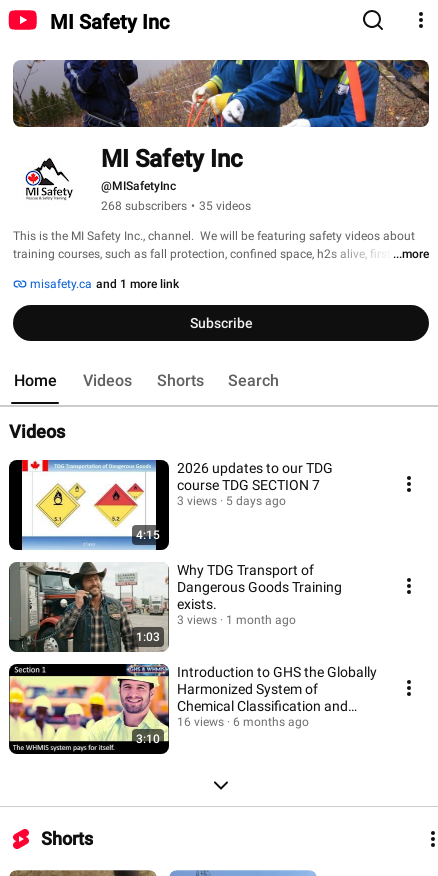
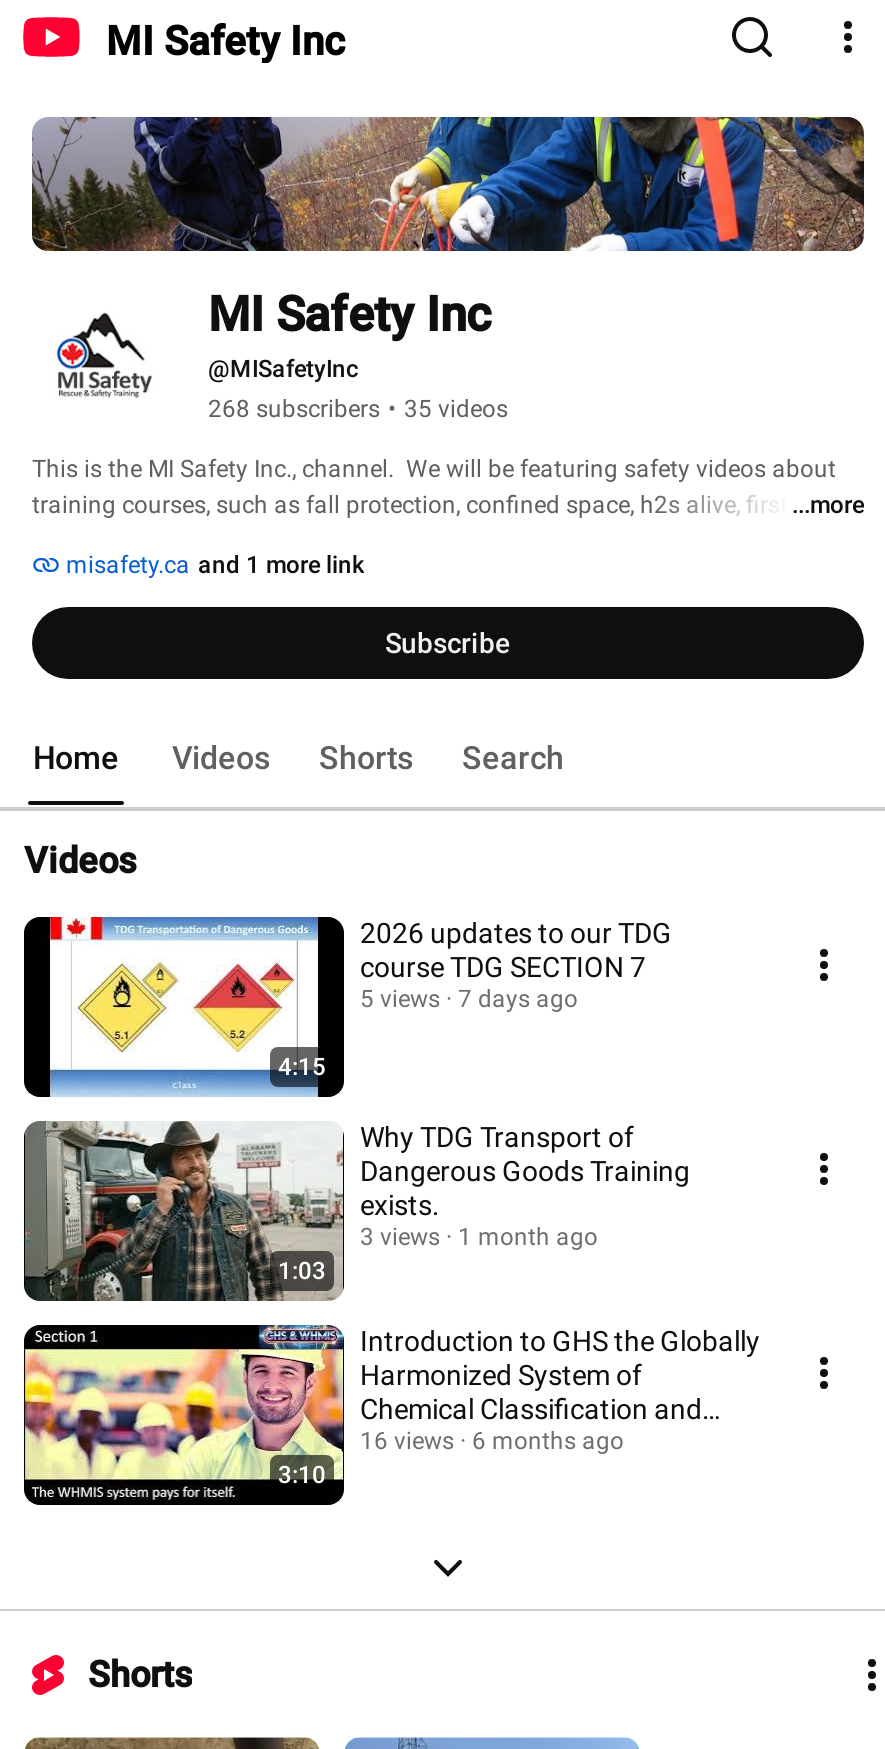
- 3 views
+ 5 views

- 5 days ago
+ 7 days ago
